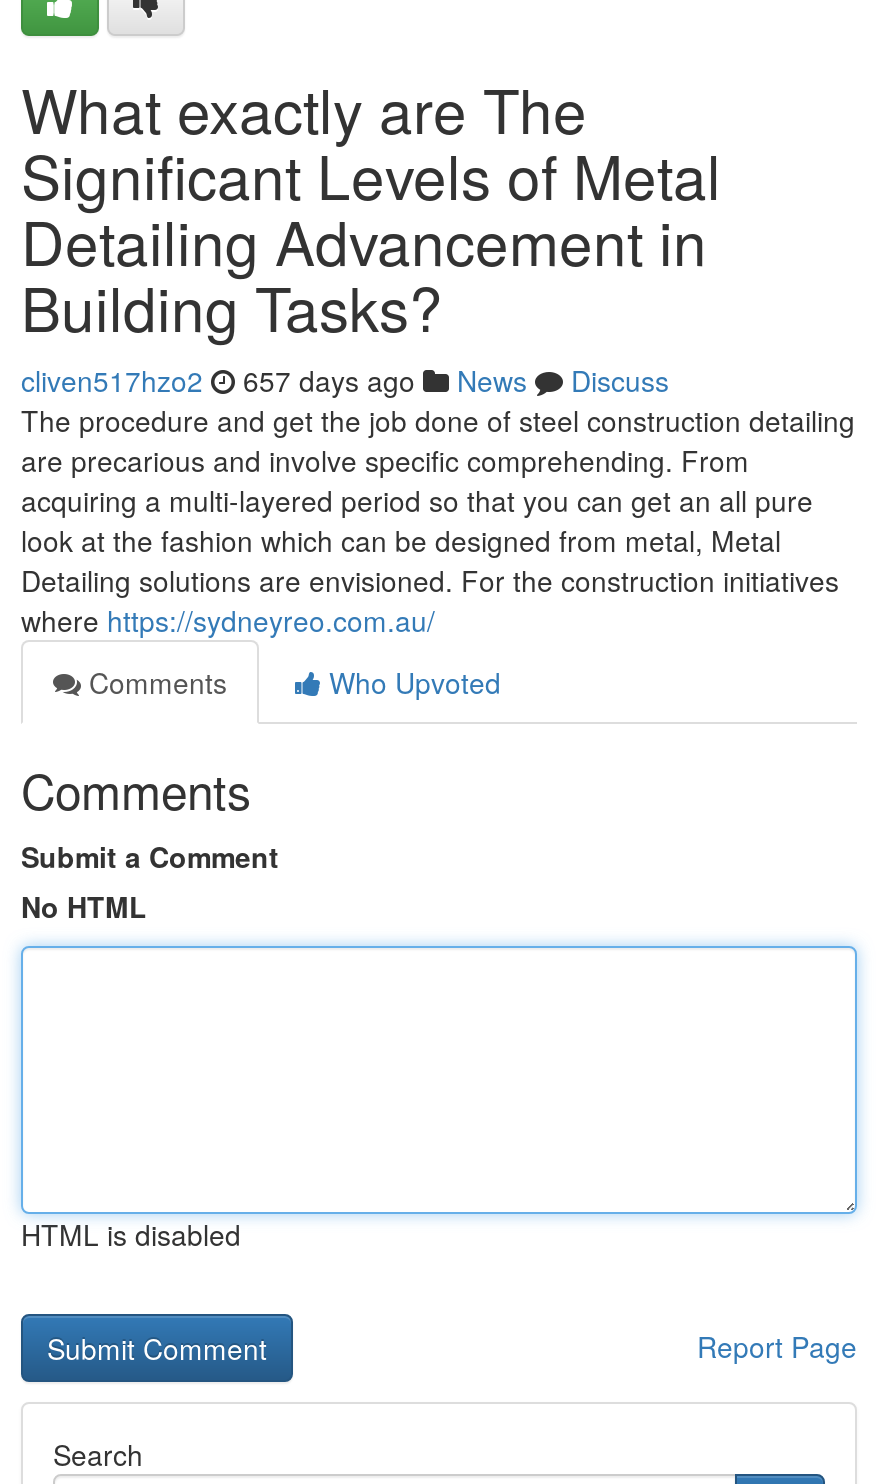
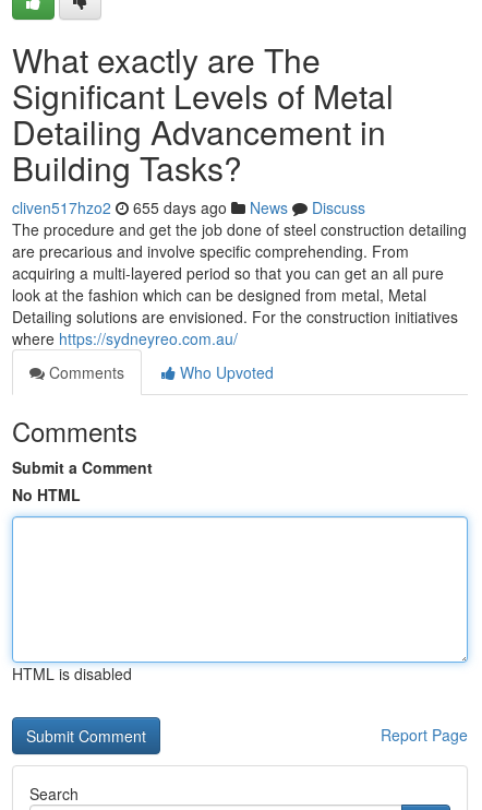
- cliven517hzo2 657 days ago News Discuss
+ cliven517hzo2 655 days ago News Discuss
